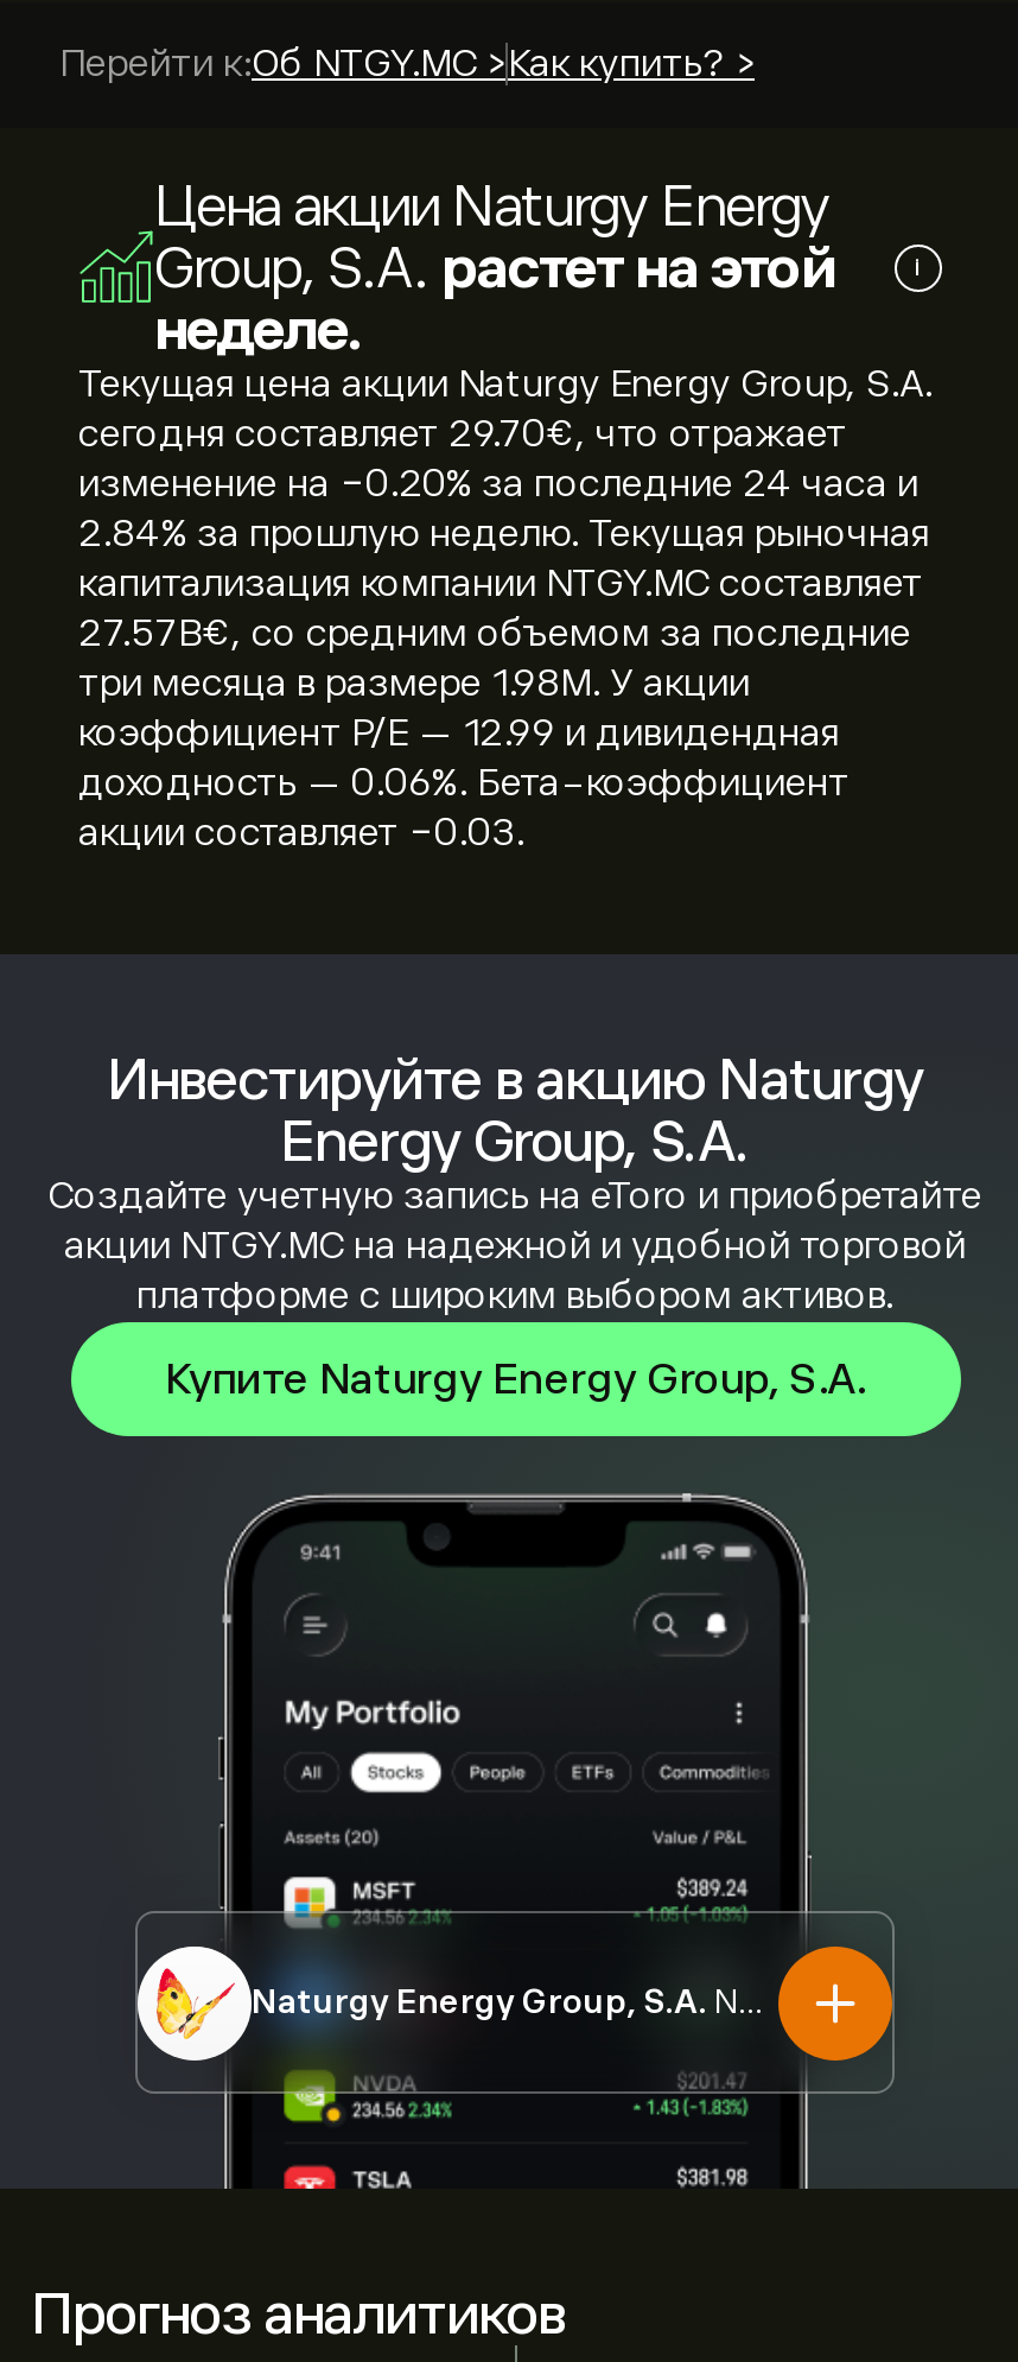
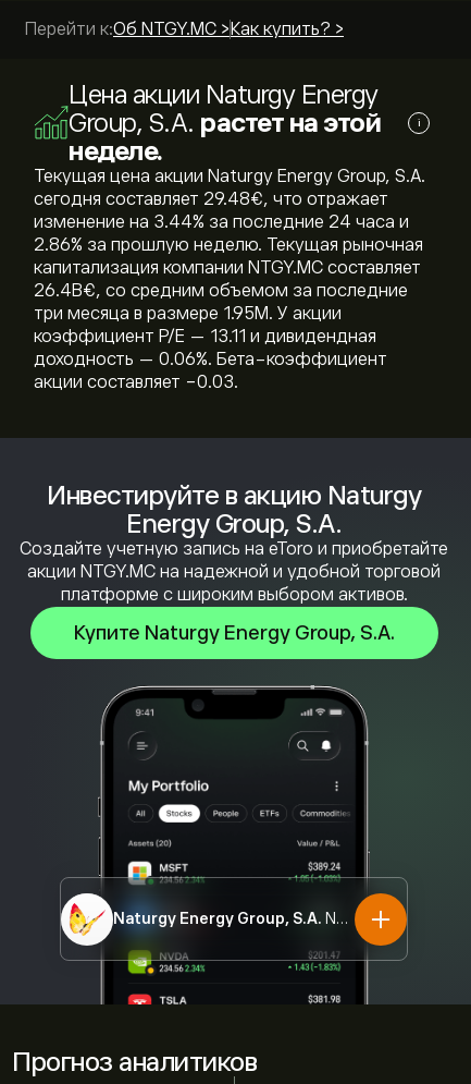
- сегодня составляет 29.70€, что отражает
+ сегодня составляет 29.48€, что отражает

- изменение на -0.20% за последние 24 часа и
+ изменение на 3.44% за последние 24 часа и

- 2.84% за прошлую неделю. Текущая рыночная
+ 2.86% за прошлую неделю. Текущая рыночная

- 27.57B€, со средним объемом за последние
+ 26.4B€, со средним объемом за последние

- три месяца в размере 1.98M. У акции
+ три месяца в размере 1.95M. У акции

- коэффициент P/E — 12.99 и дивидендная
+ коэффициент P/E — 13.11 и дивидендная
